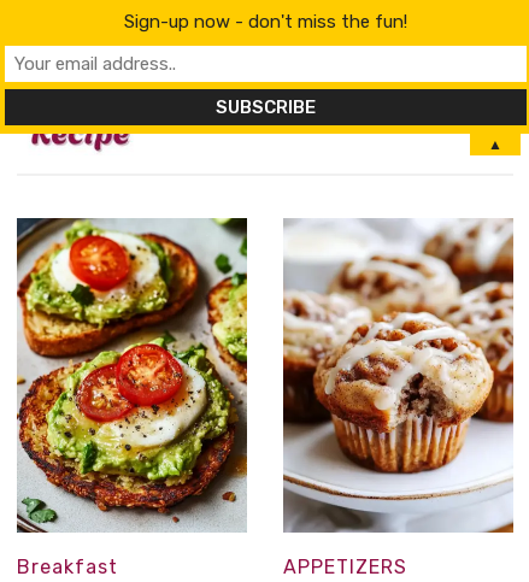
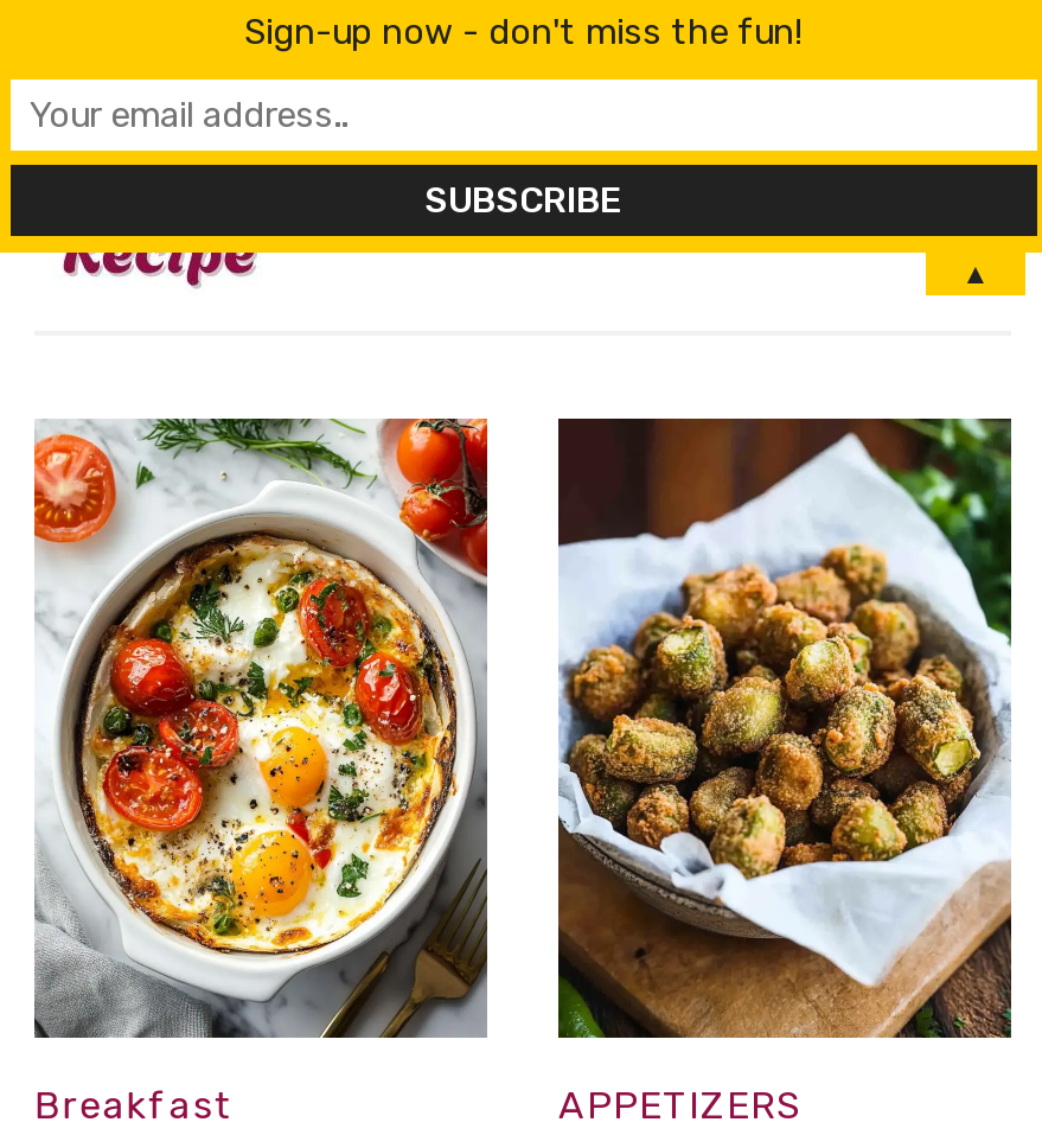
- [image]
+ [image]

- [image]
+ [image]
